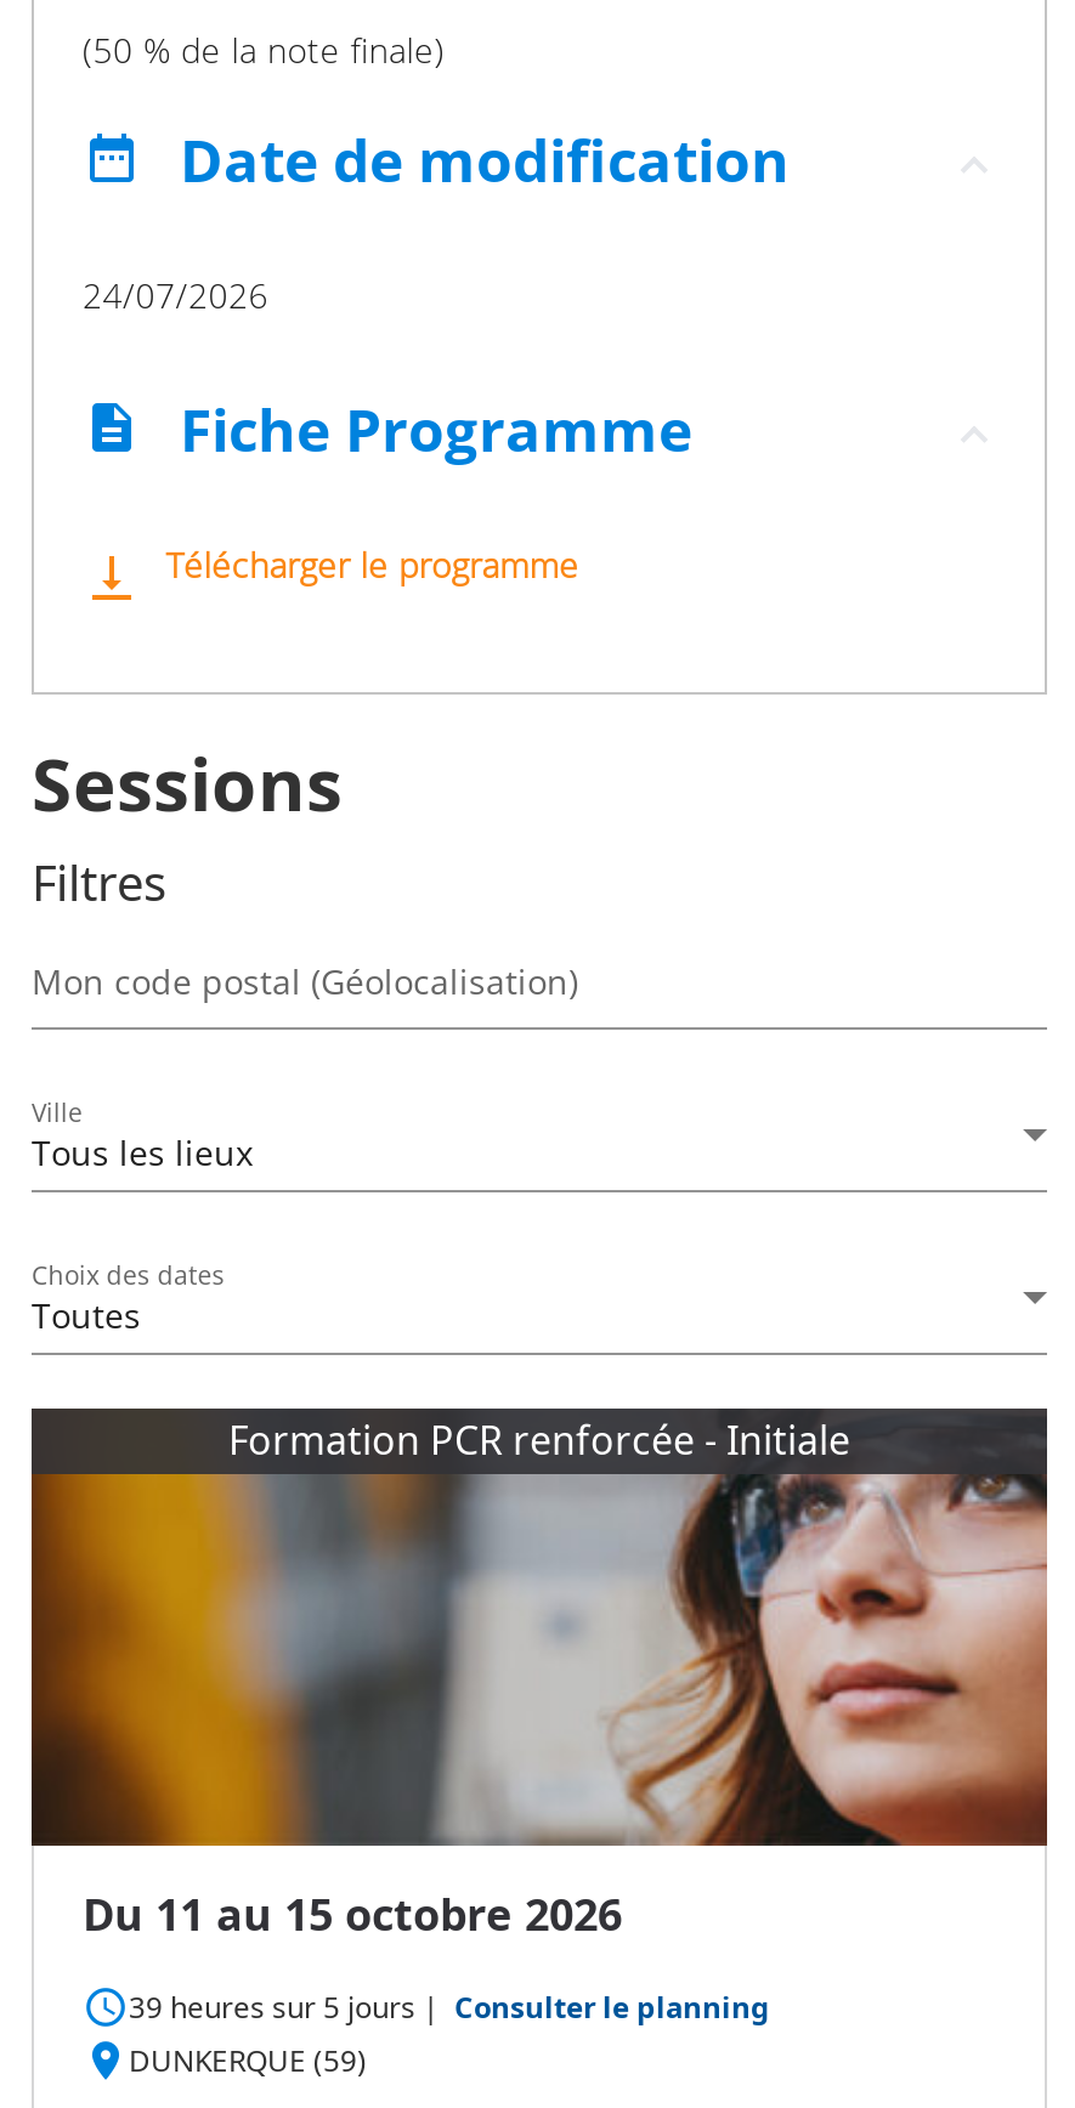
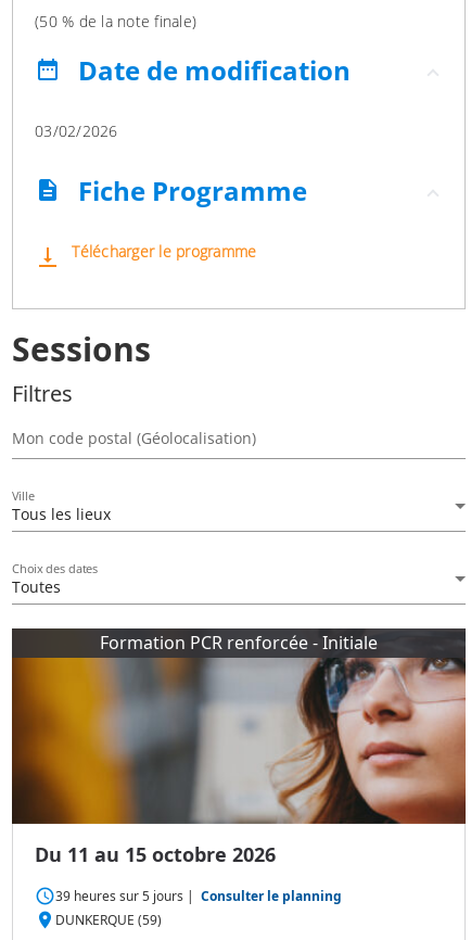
- 24/07/2026
+ 03/02/2026
